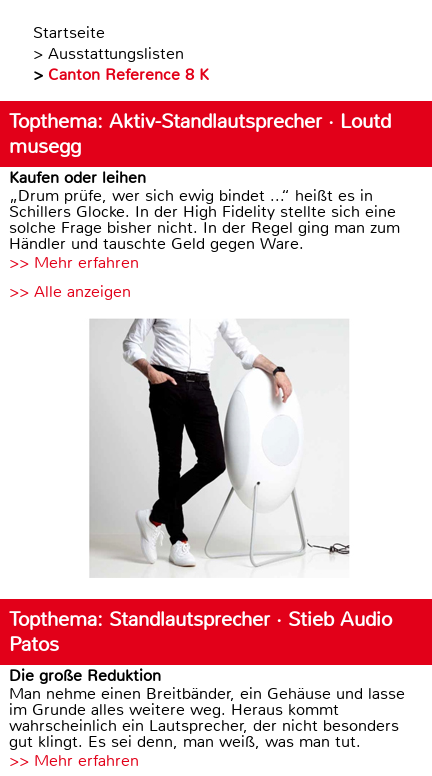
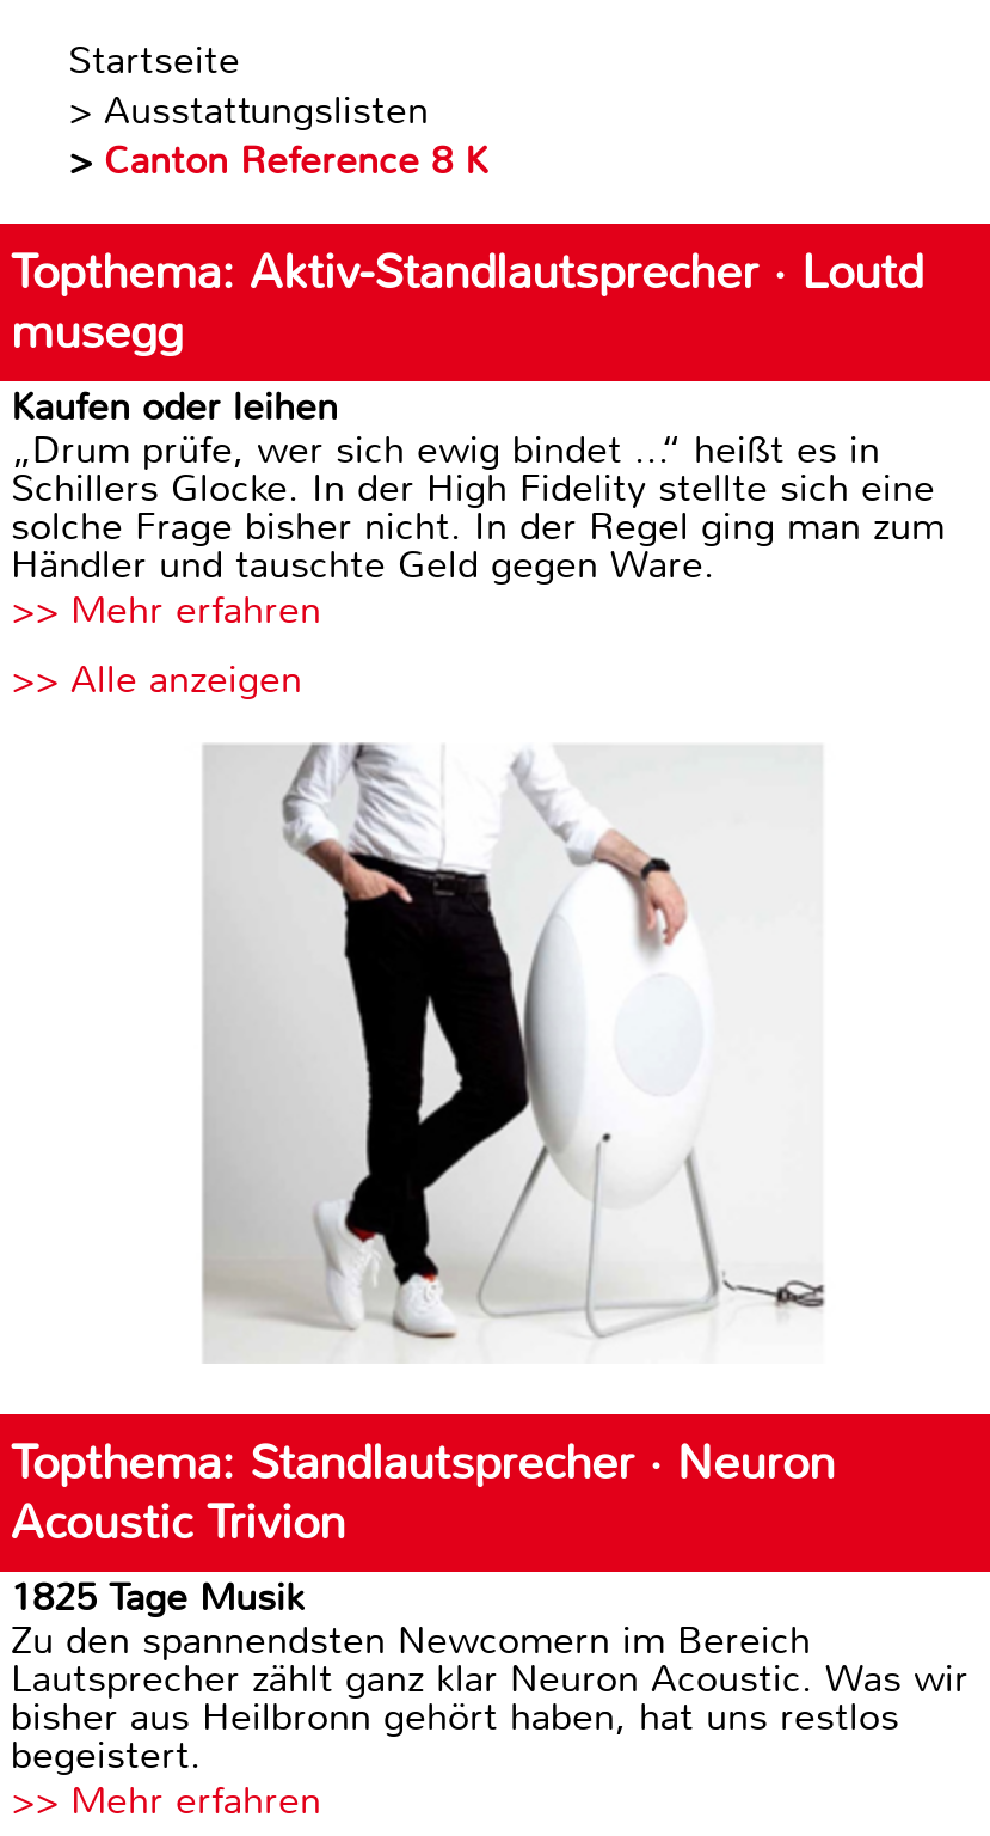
- Topthema: Standlautsprecher · Stieb Audio
- Patos
- Die große Reduktion
- Man nehme einen Breitbänder, ein Gehäuse und lasse
- im Grunde alles weitere weg. Heraus kommt
- wahrscheinlich ein Lautsprecher, der nicht besonders
- gut klingt. Es sei denn, man weiß, was man tut.
+ Topthema: Standlautsprecher · Neuron
+ Acoustic Trivion
+ 1825 Tage Musik
+ Zu den spannendsten Newcomern im Bereich
+ Lautsprecher zählt ganz klar Neuron Acoustic. Was wir
+ bisher aus Heilbronn gehört haben, hat uns restlos
+ begeistert.
